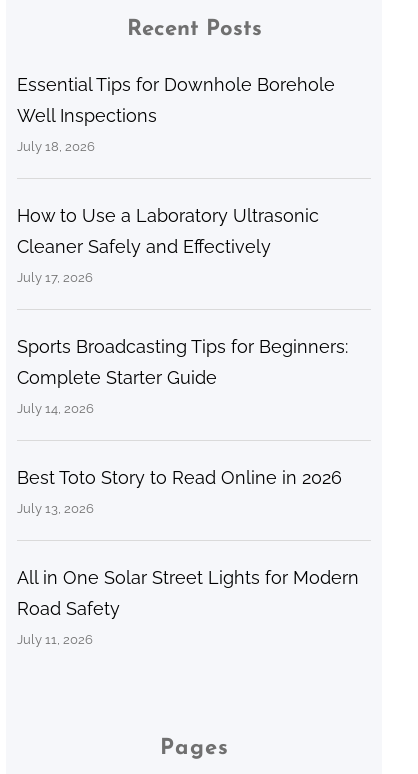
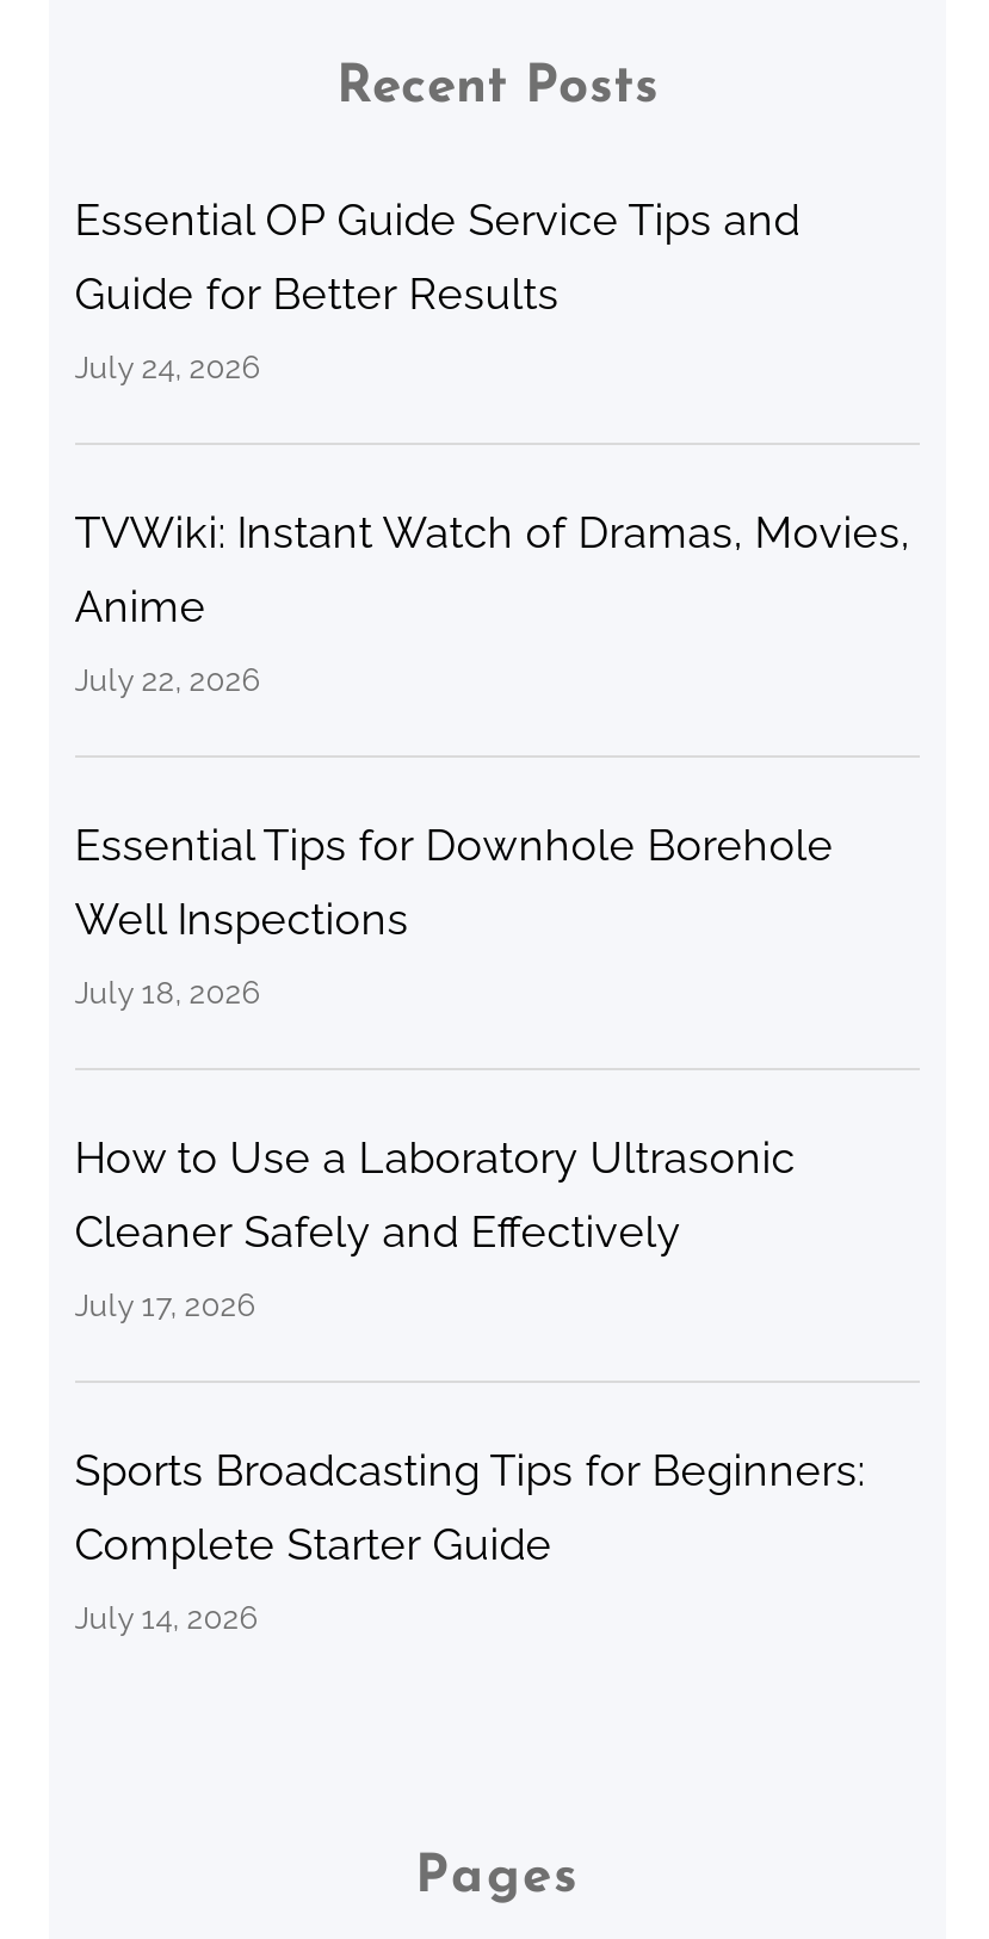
+ Essential OP Guide Service Tips and
+ Guide for Better Results
+ July 24, 2026
+ TVWiki: Instant Watch of Dramas, Movies,
+ Anime
+ July 22, 2026

moved down: Essential Tips for Downhole Borehole | Well Inspections | July 18, 2026 | ... | Complete Starter Guide | July 14, 2026

- Best Toto Story to Read Online in 2026
- July 13, 2026
- All in One Solar Street Lights for Modern
- Road Safety
- July 11, 2026
